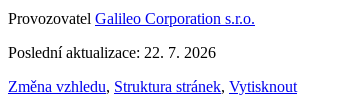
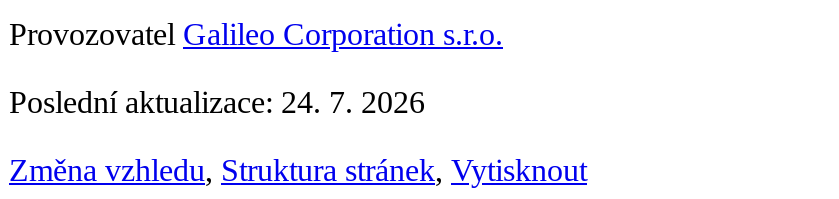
- Poslední aktualizace: 22. 7. 2026
+ Poslední aktualizace: 24. 7. 2026
